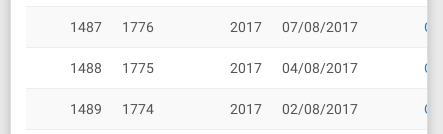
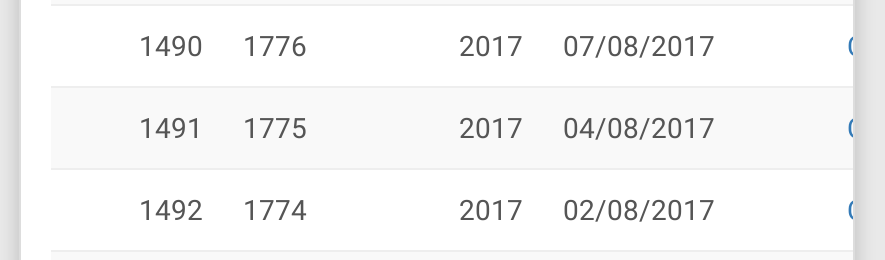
- 1487 1776
+ 1490 1776

- 1488 1775
+ 1491 1775

- 1489 1774
+ 1492 1774
